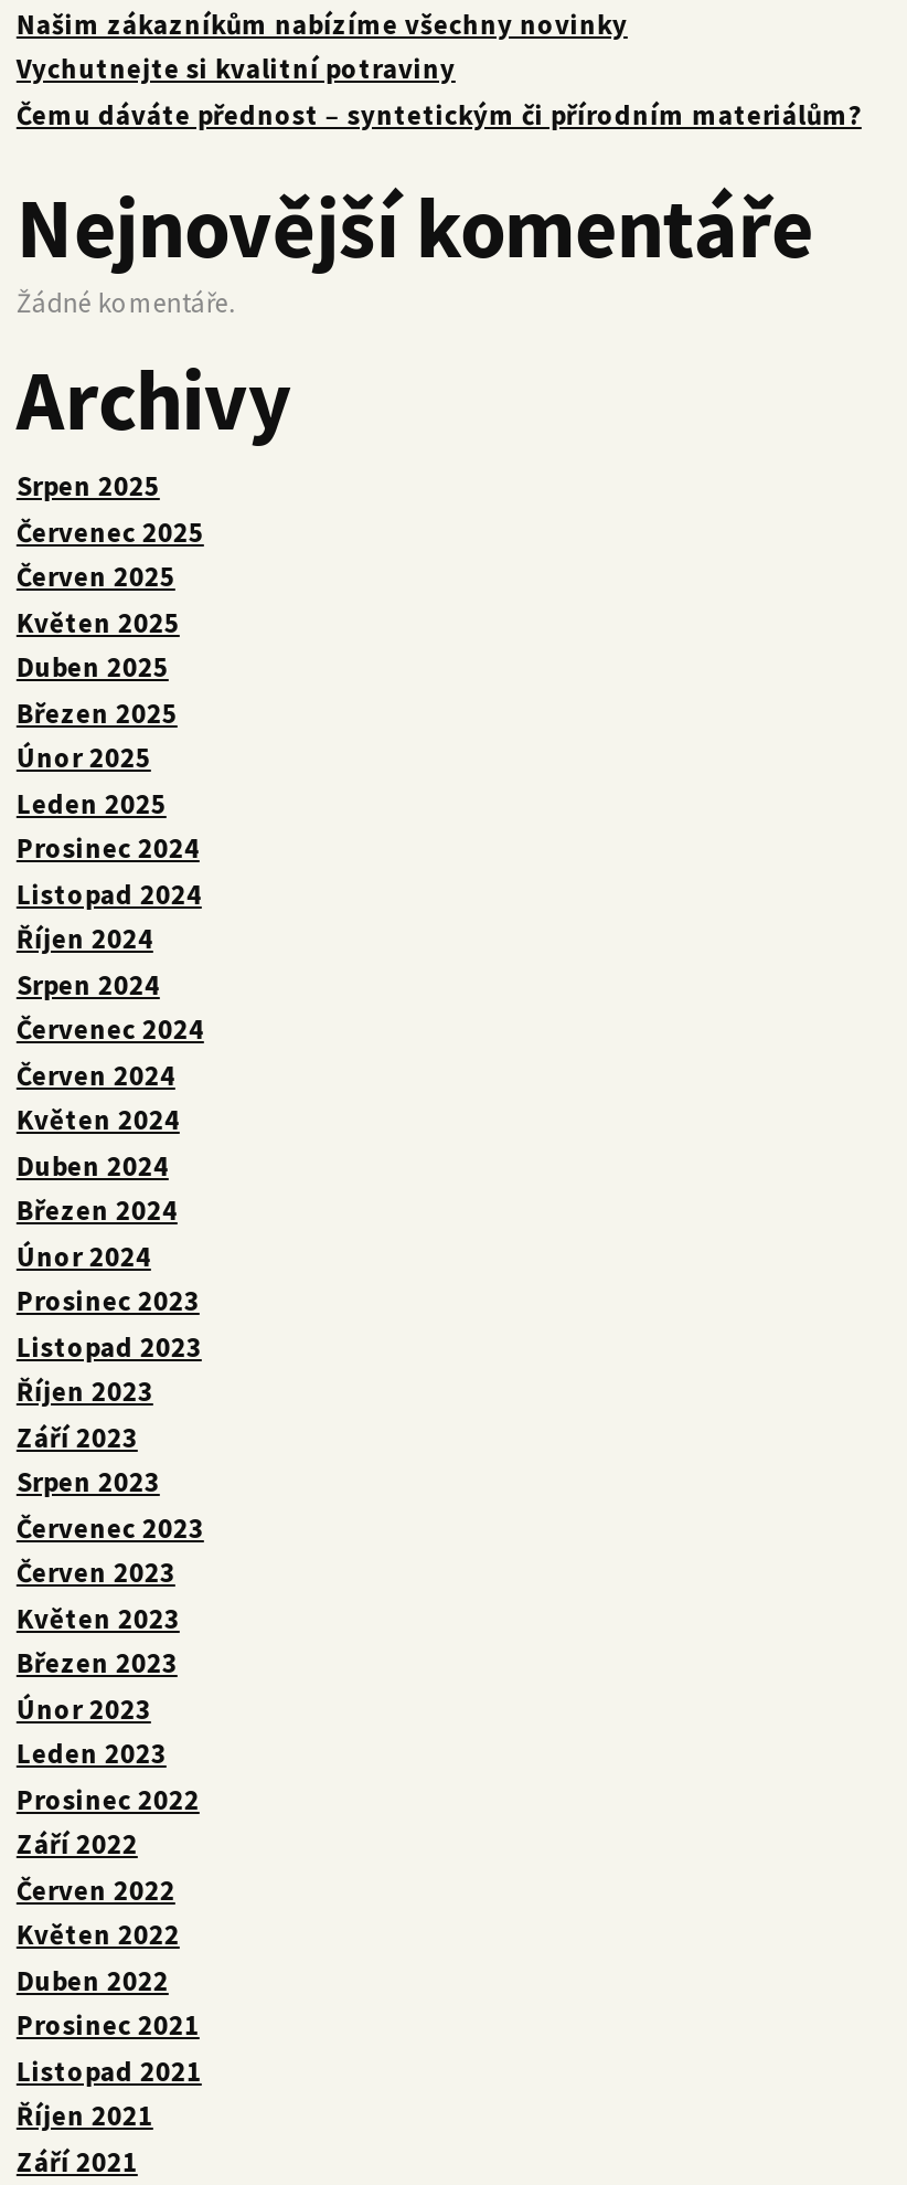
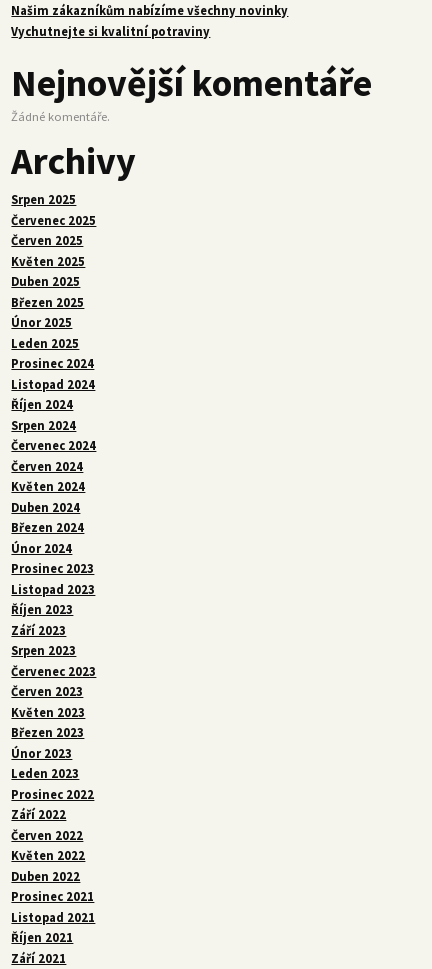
- Čemu dáváte přednost – syntetickým či přírodním materiálům?
